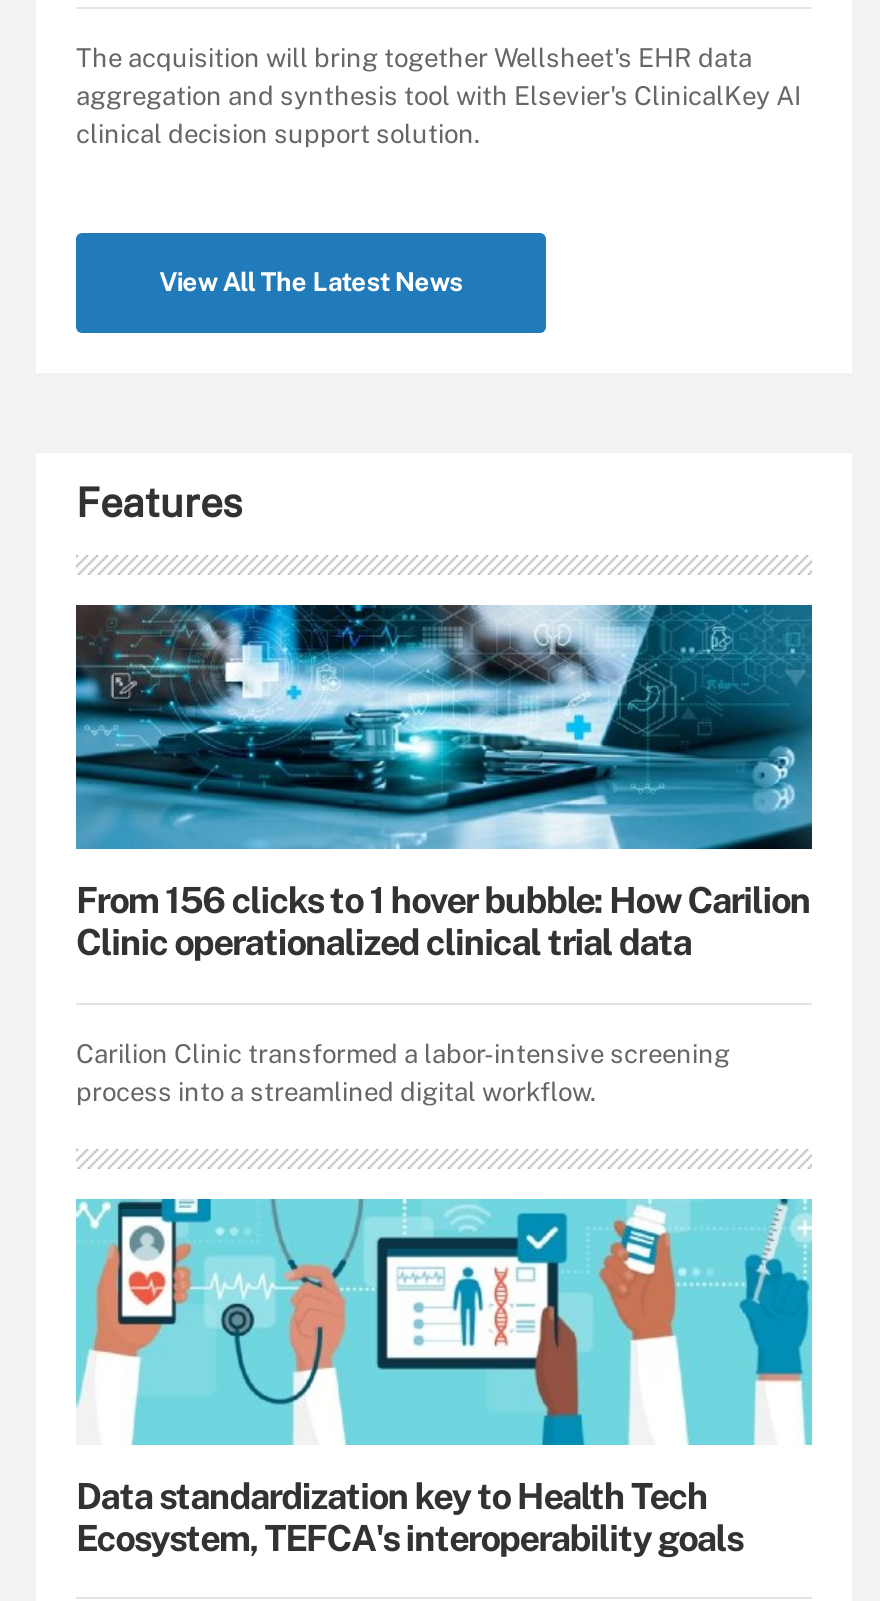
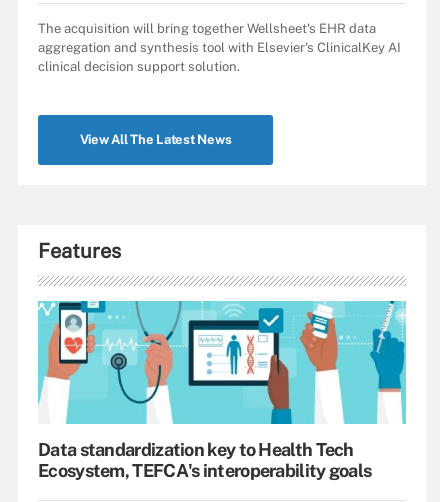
- [image]
- From 156 clicks to 1 hover bubble: How Carilion
- Clinic operationalized clinical trial data
- Carilion Clinic transformed a labor-intensive screening
- process into a streamlined digital workflow.
